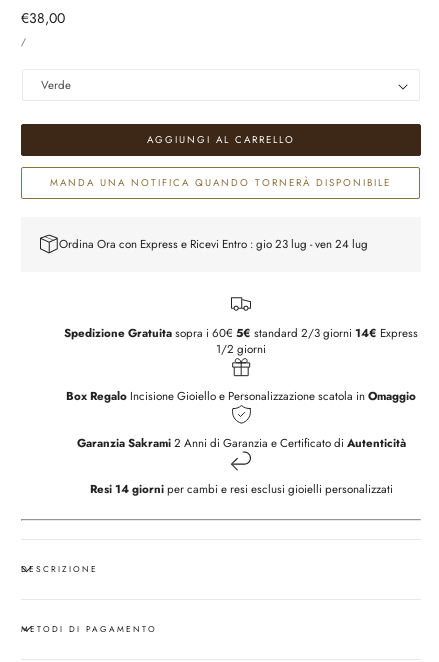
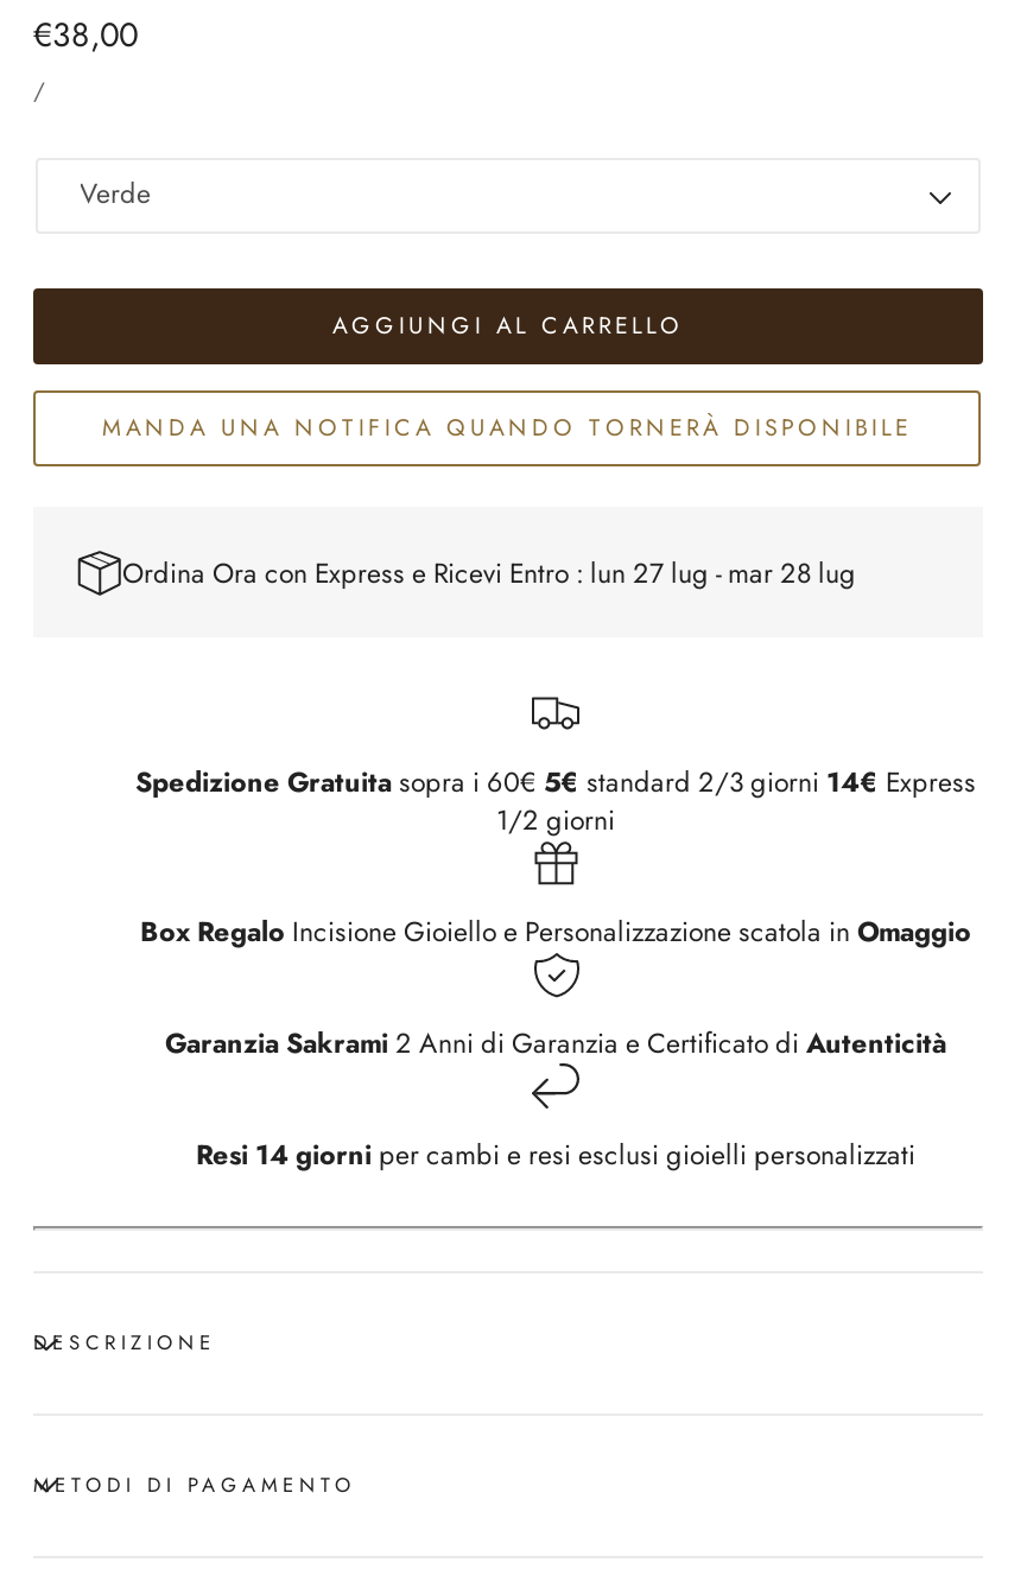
- Ordina Ora con Express e Ricevi Entro : gio 23 lug - ven 24 lug
+ Ordina Ora con Express e Ricevi Entro : lun 27 lug - mar 28 lug
